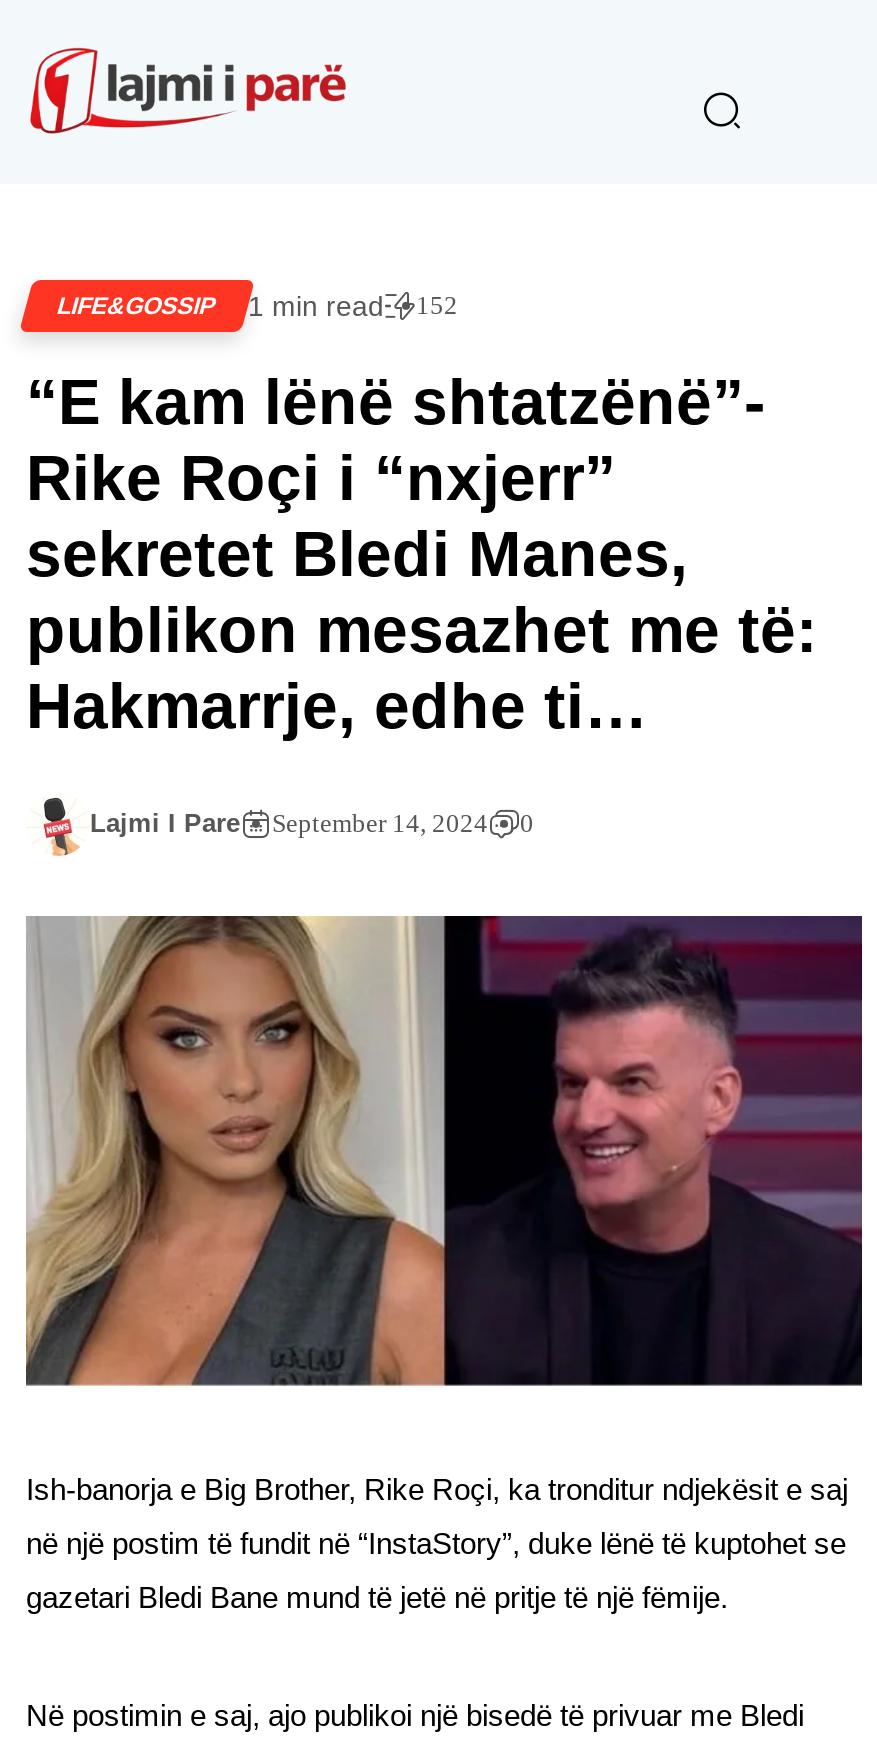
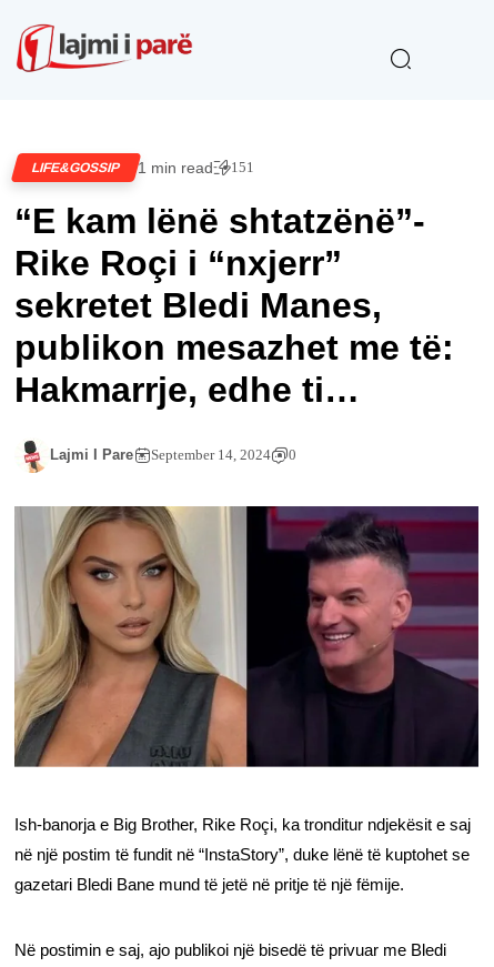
- 152
+ 151
